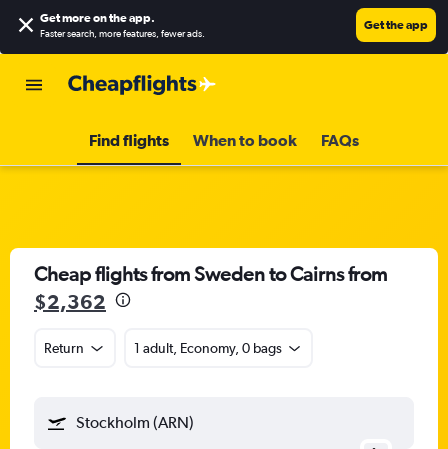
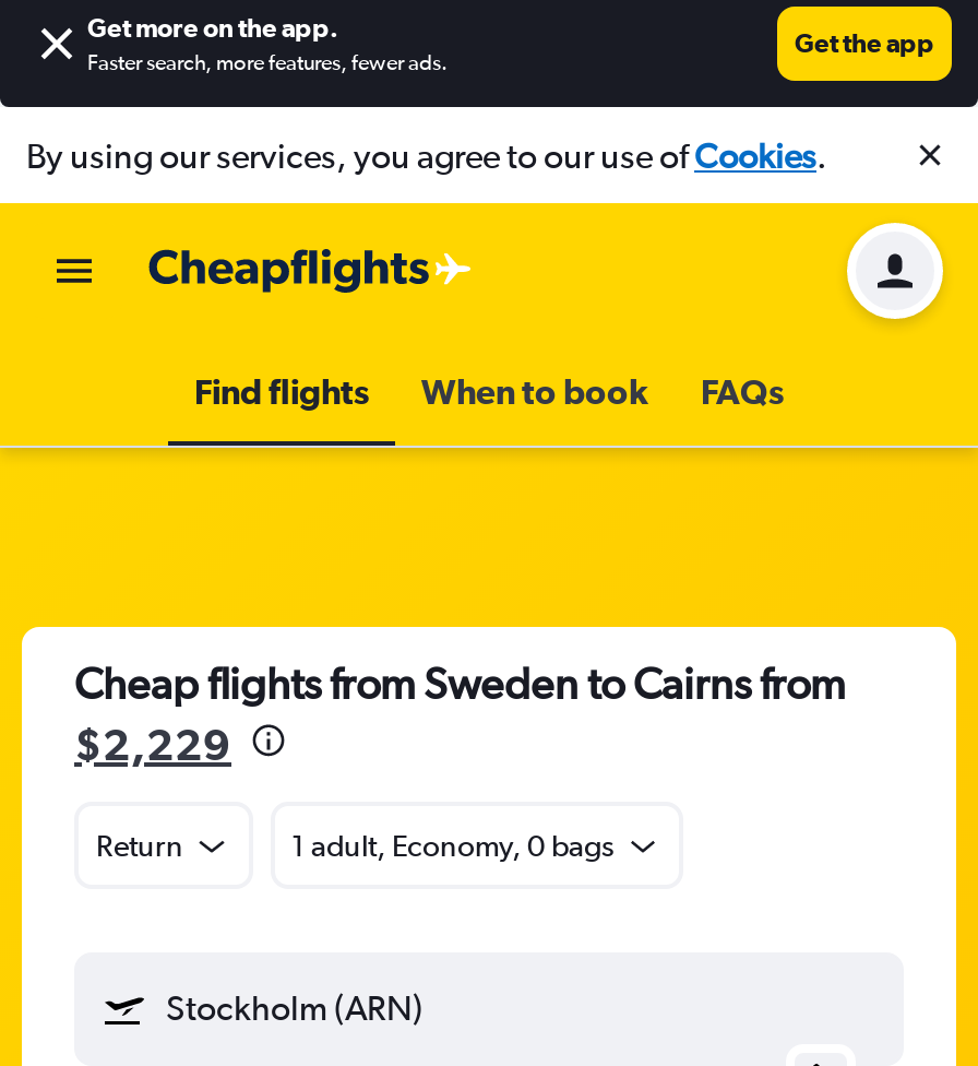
+ By using our services, you agree to our use ofCookies.

+ [image]

- $2,362
+ $2,229
